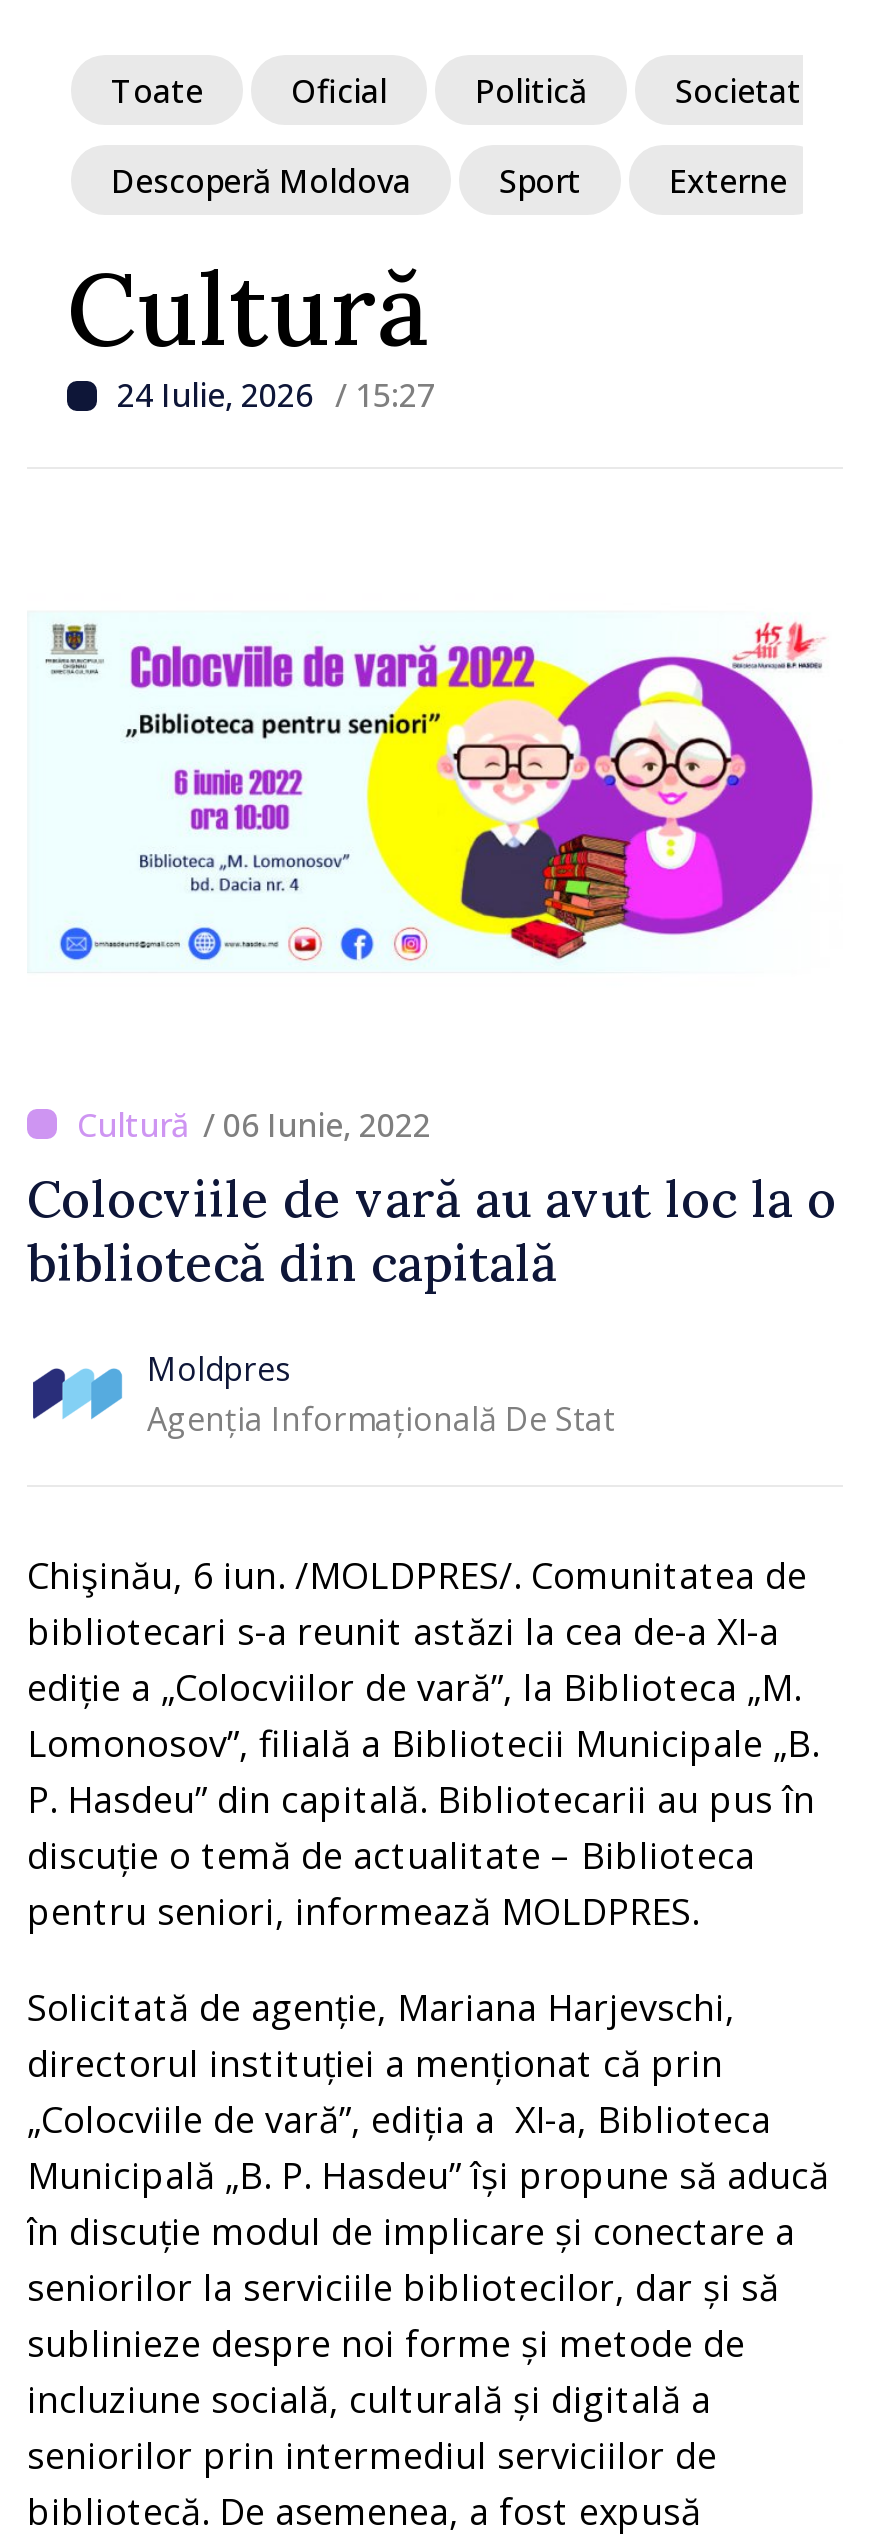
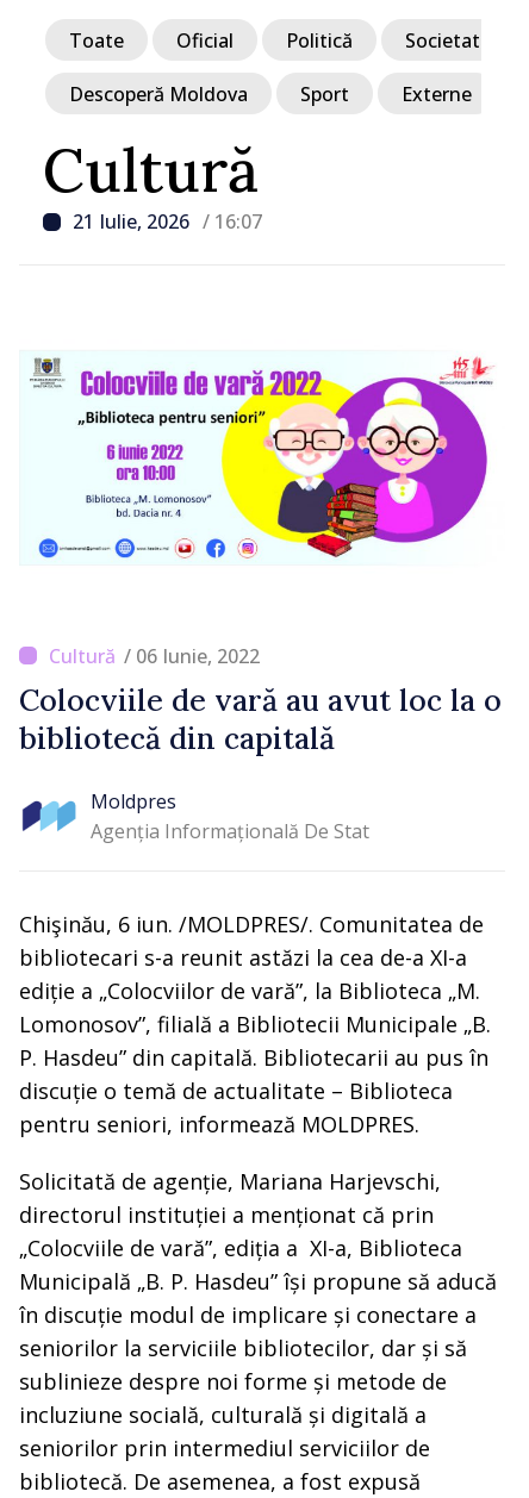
- 24 Iulie, 2026 / 15:27
+ 21 Iulie, 2026 / 16:07
